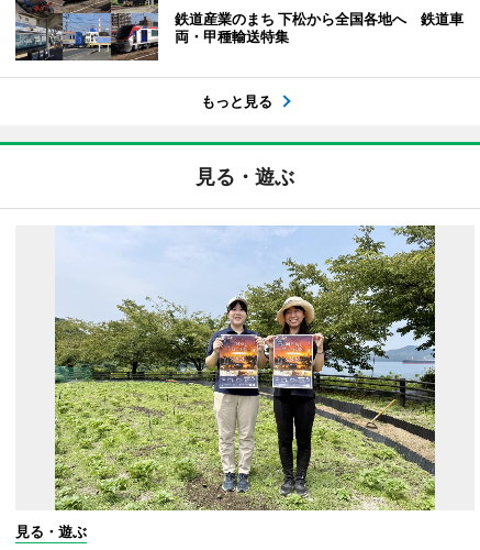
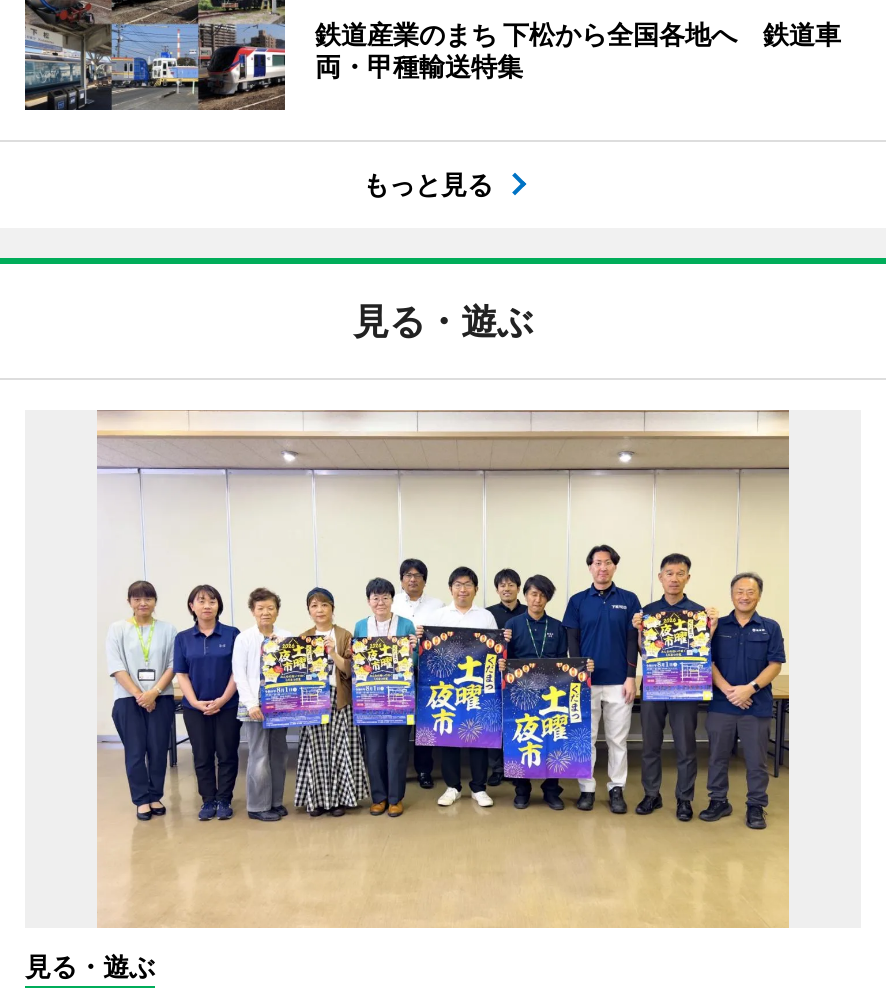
- [image]
+ [image]
